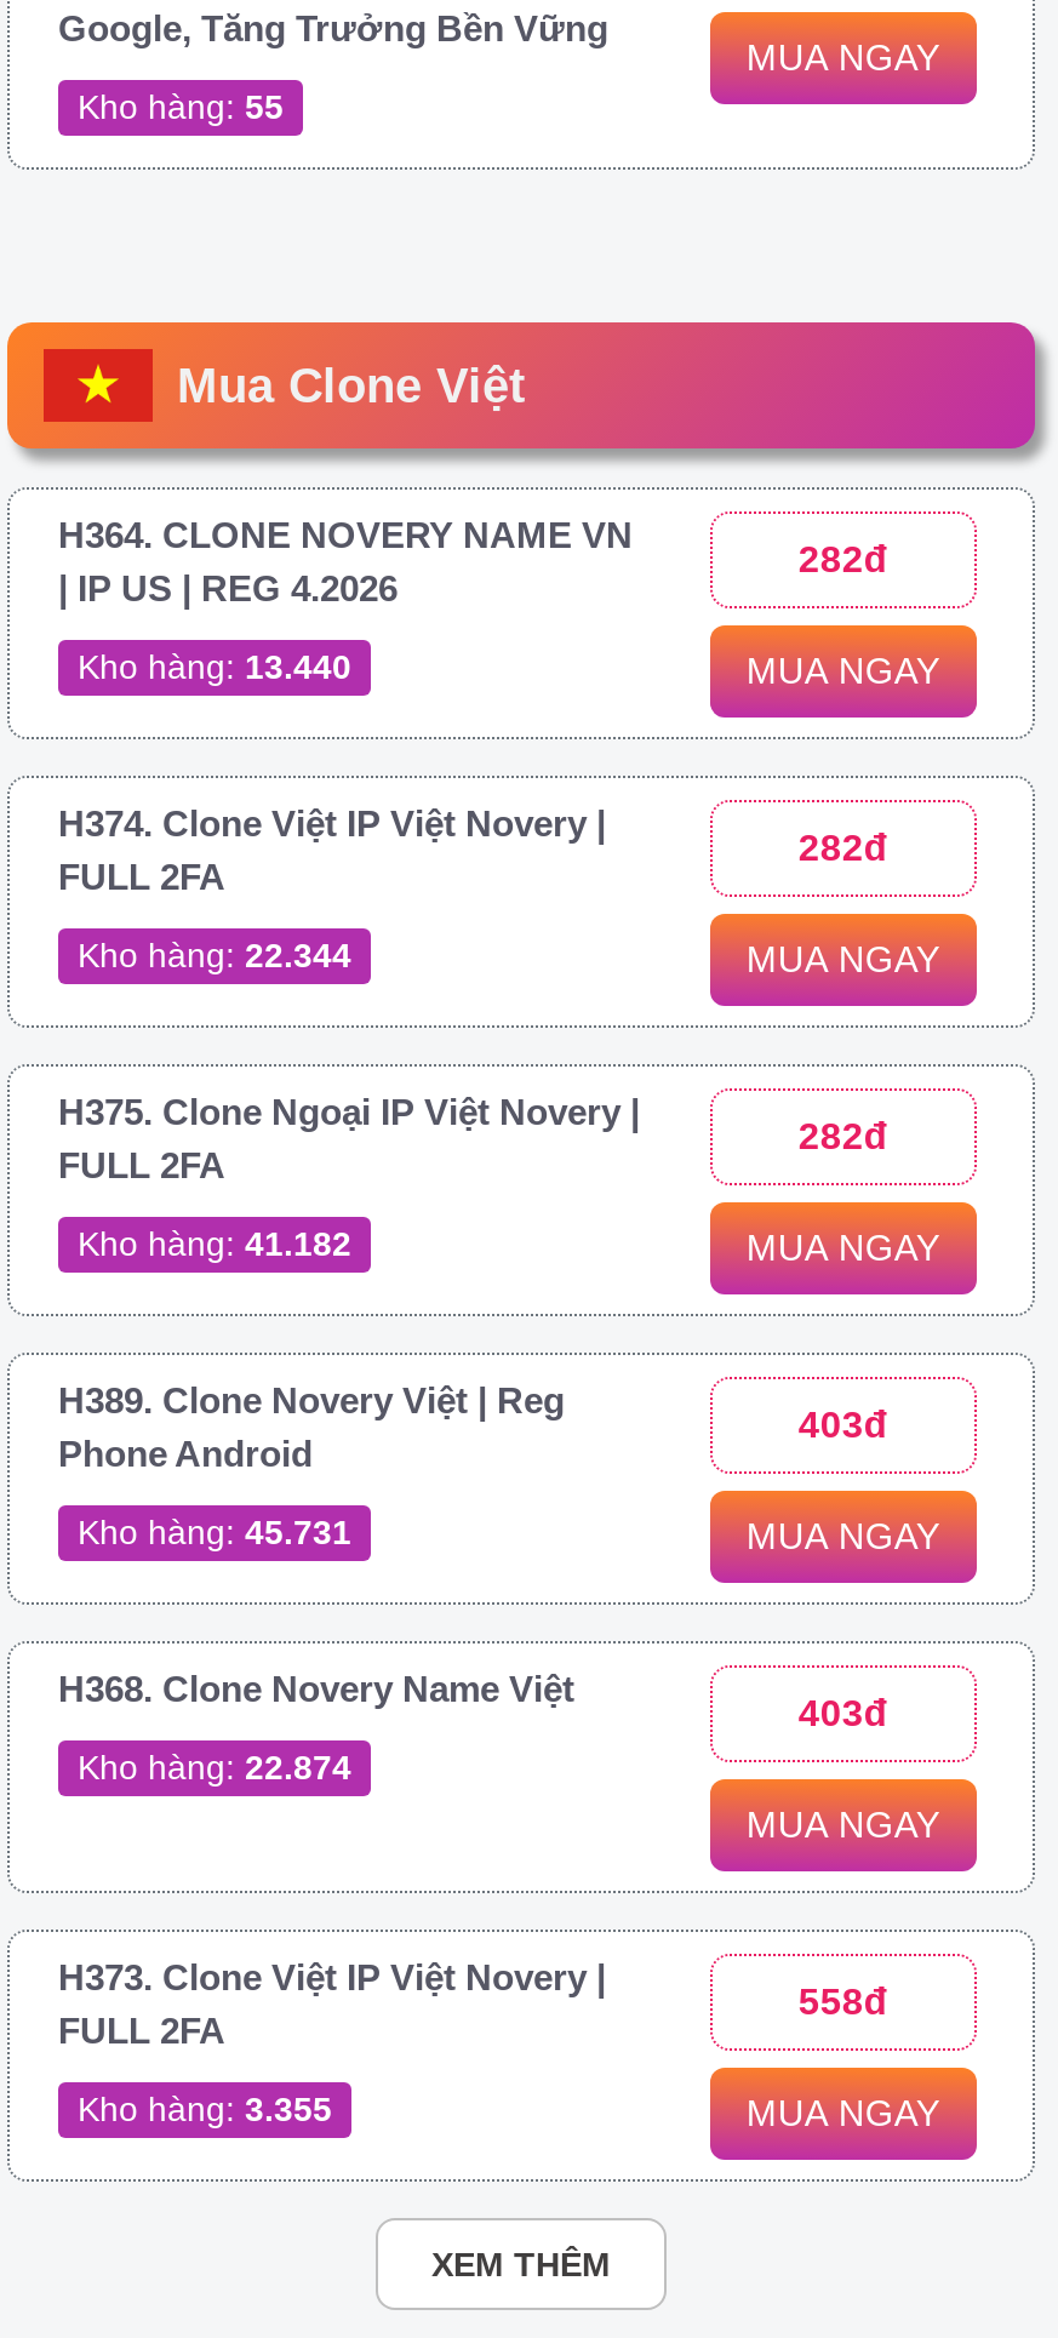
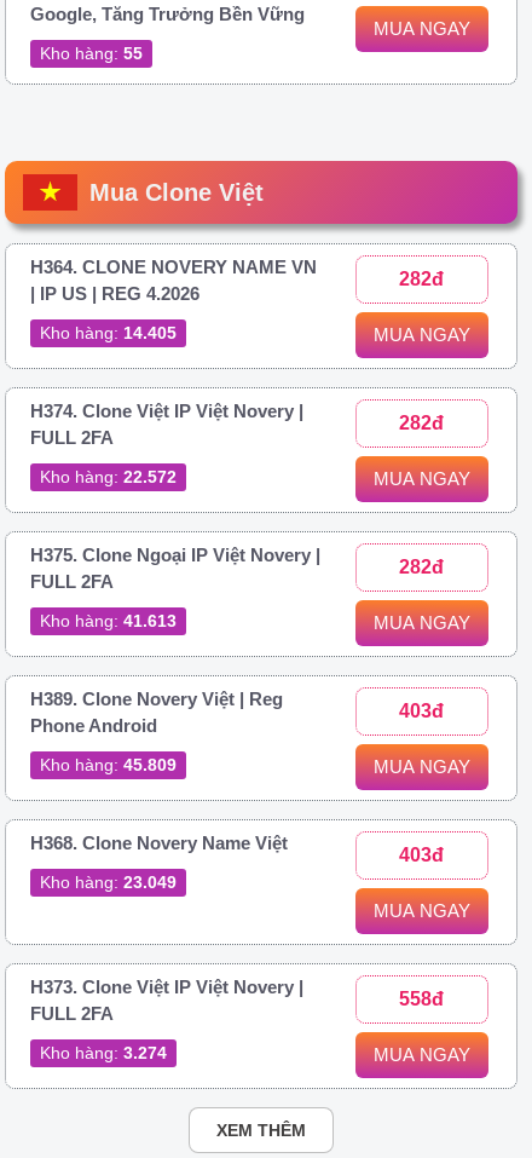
- Kho hàng: 13.440
+ Kho hàng: 14.405

- Kho hàng: 22.344
+ Kho hàng: 22.572

- Kho hàng: 41.182
+ Kho hàng: 41.613

- Kho hàng: 45.731
+ Kho hàng: 45.809

- Kho hàng: 22.874
+ Kho hàng: 23.049

- Kho hàng: 3.355
+ Kho hàng: 3.274
